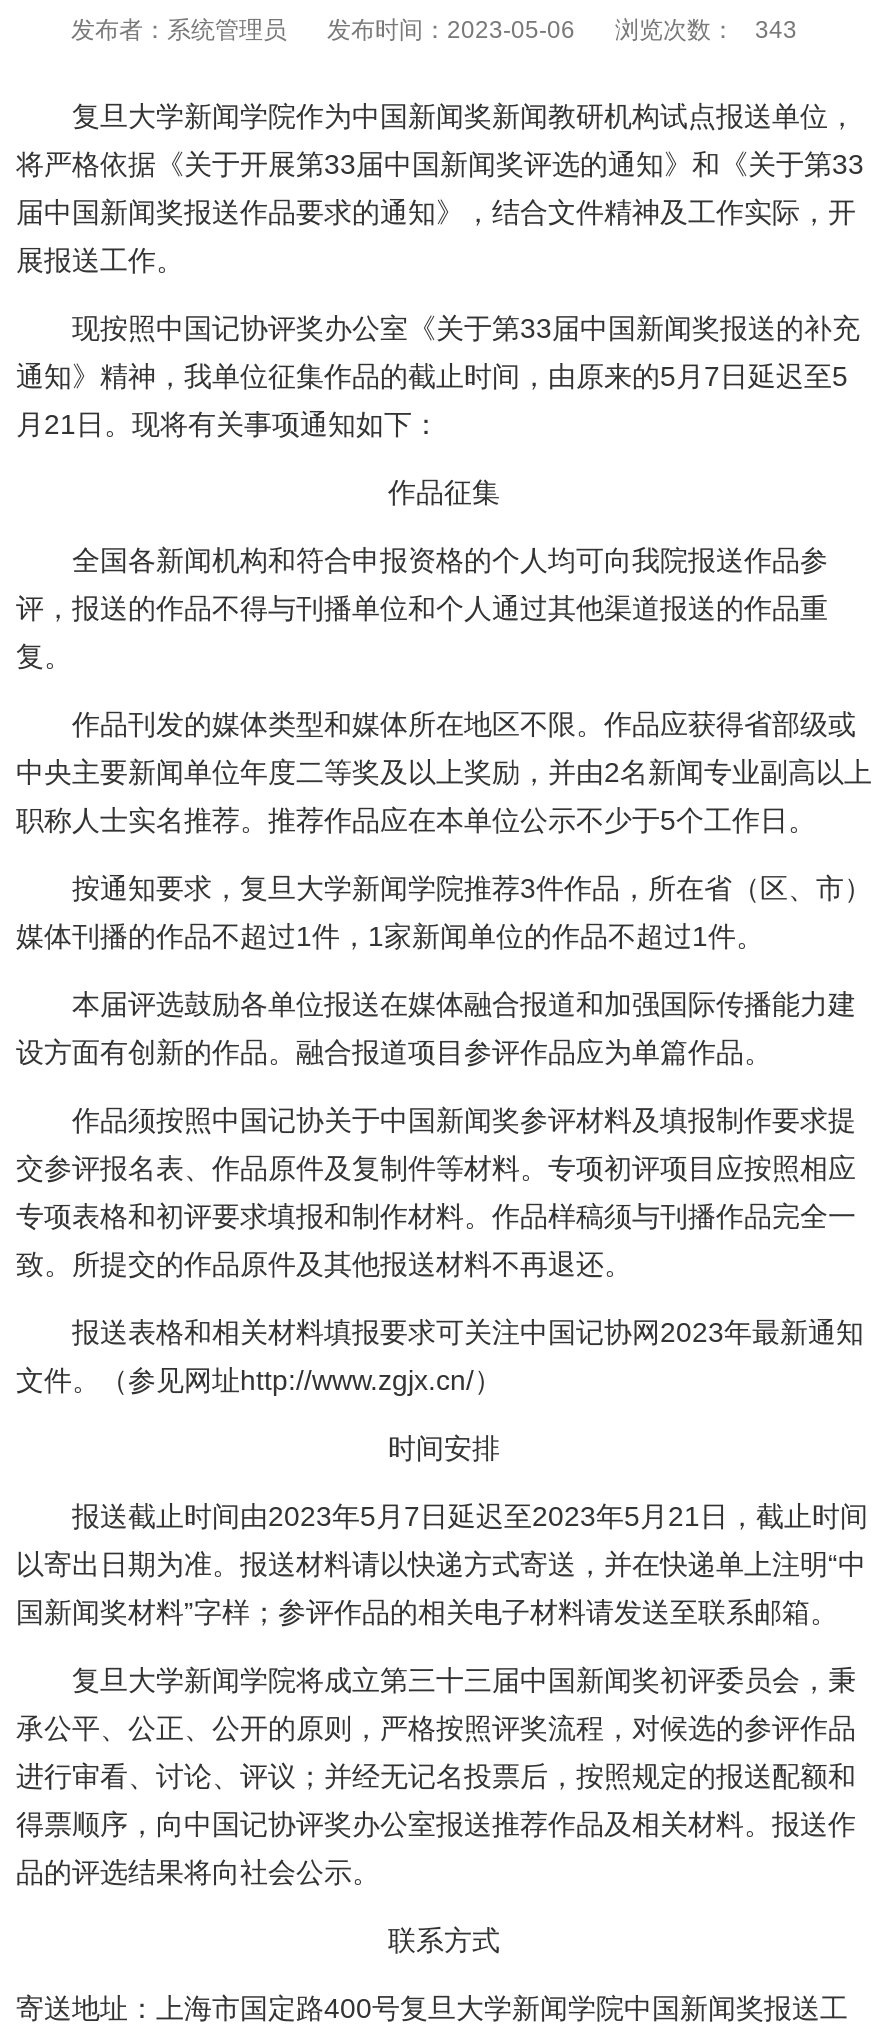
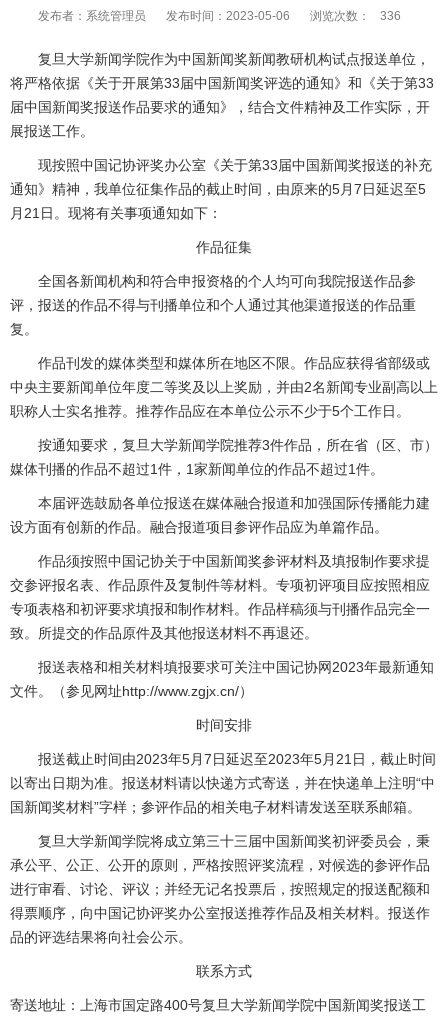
- 发布者：系统管理员 发布时间：2023-05-06 浏览次数： 343
+ 发布者：系统管理员 发布时间：2023-05-06 浏览次数： 336
